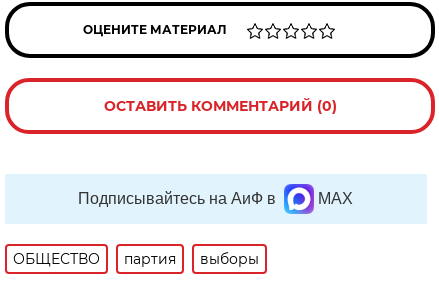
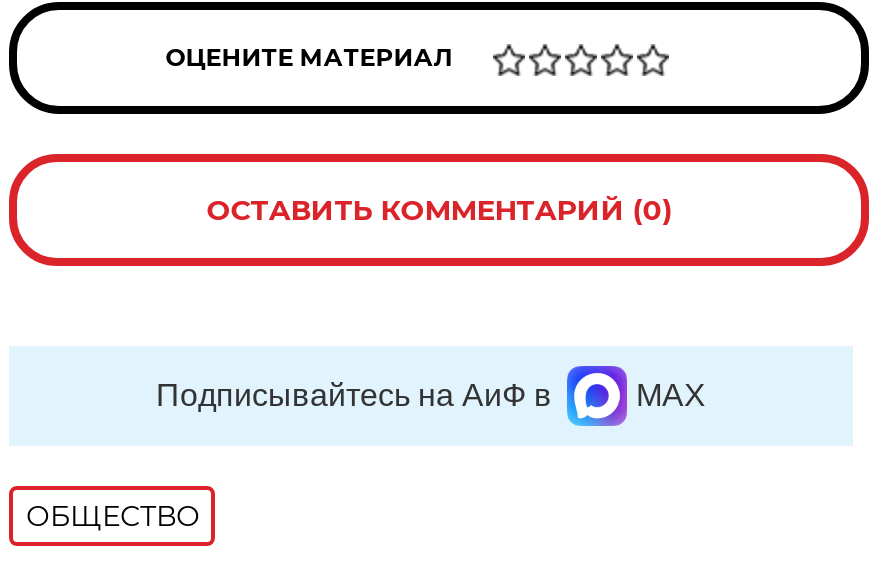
- партия
- выборы
